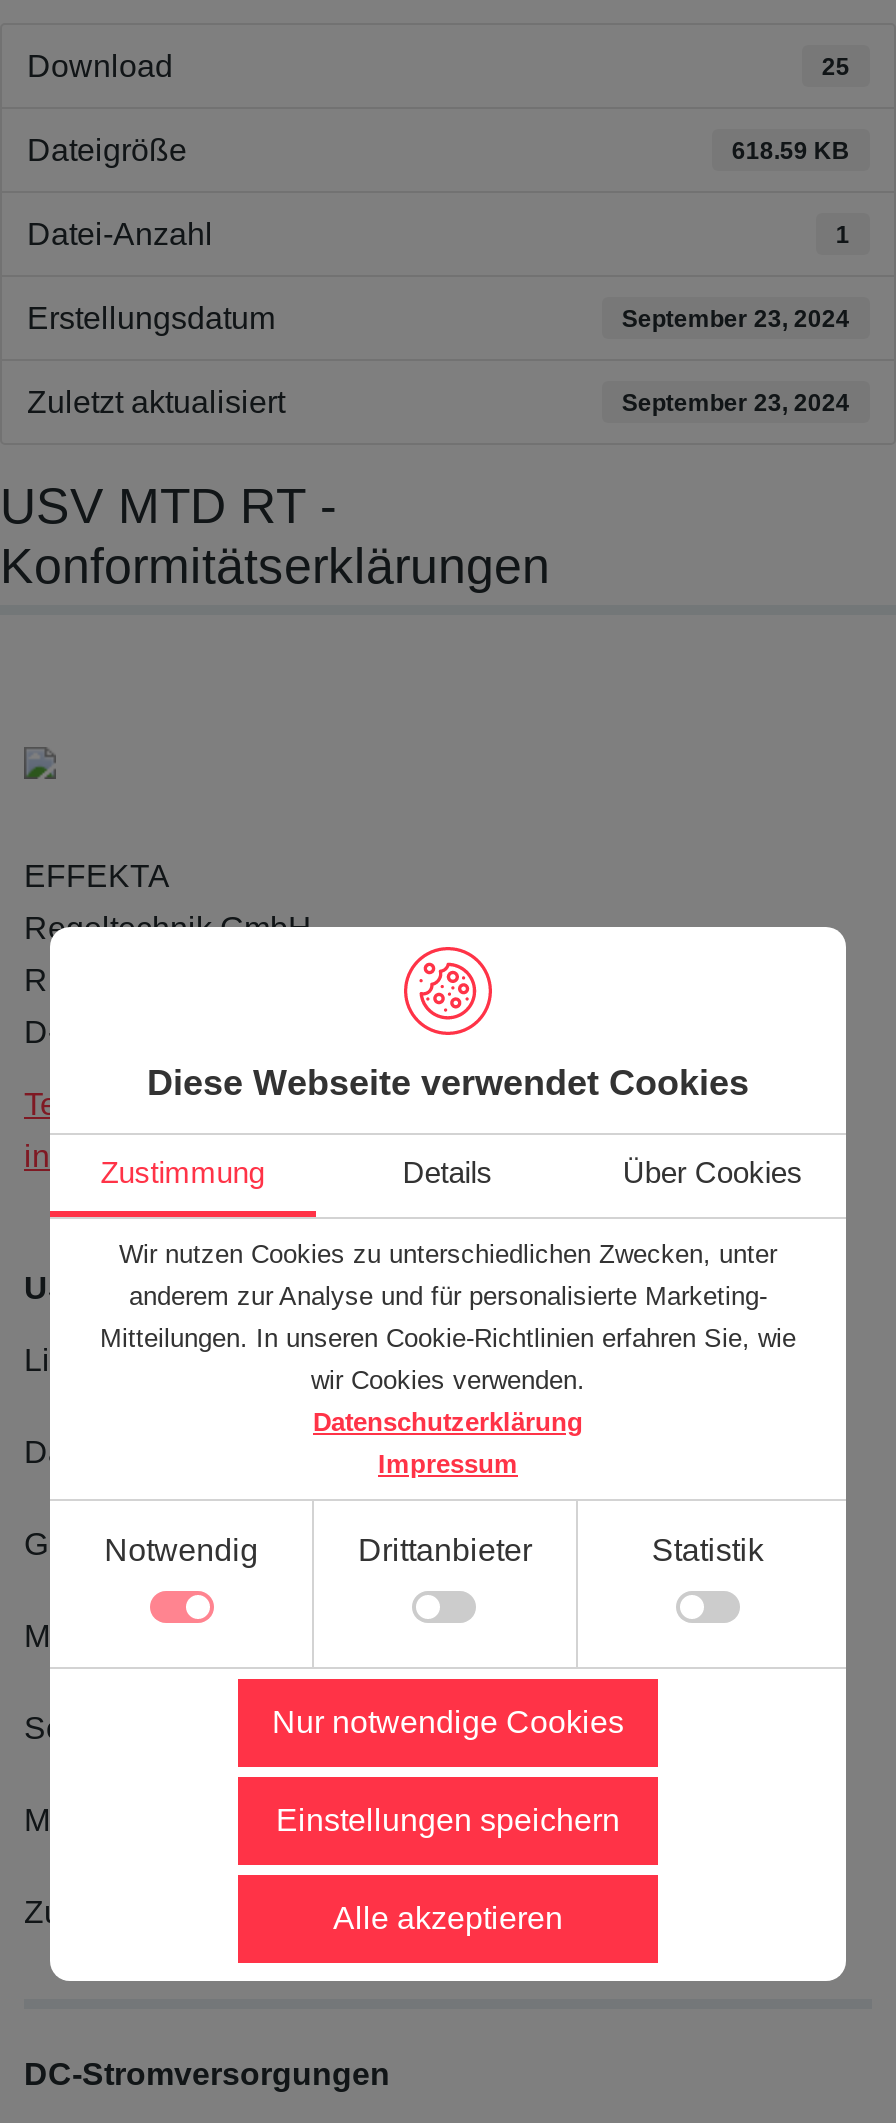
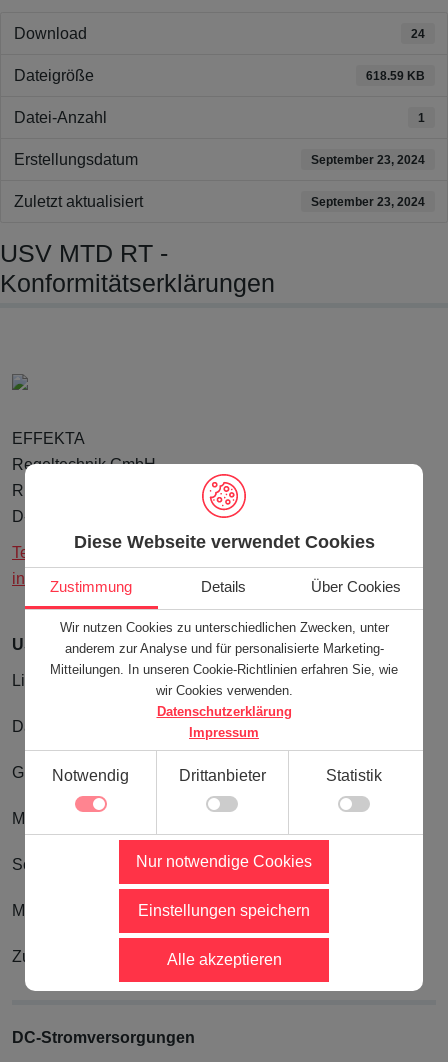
- 25
+ 24
